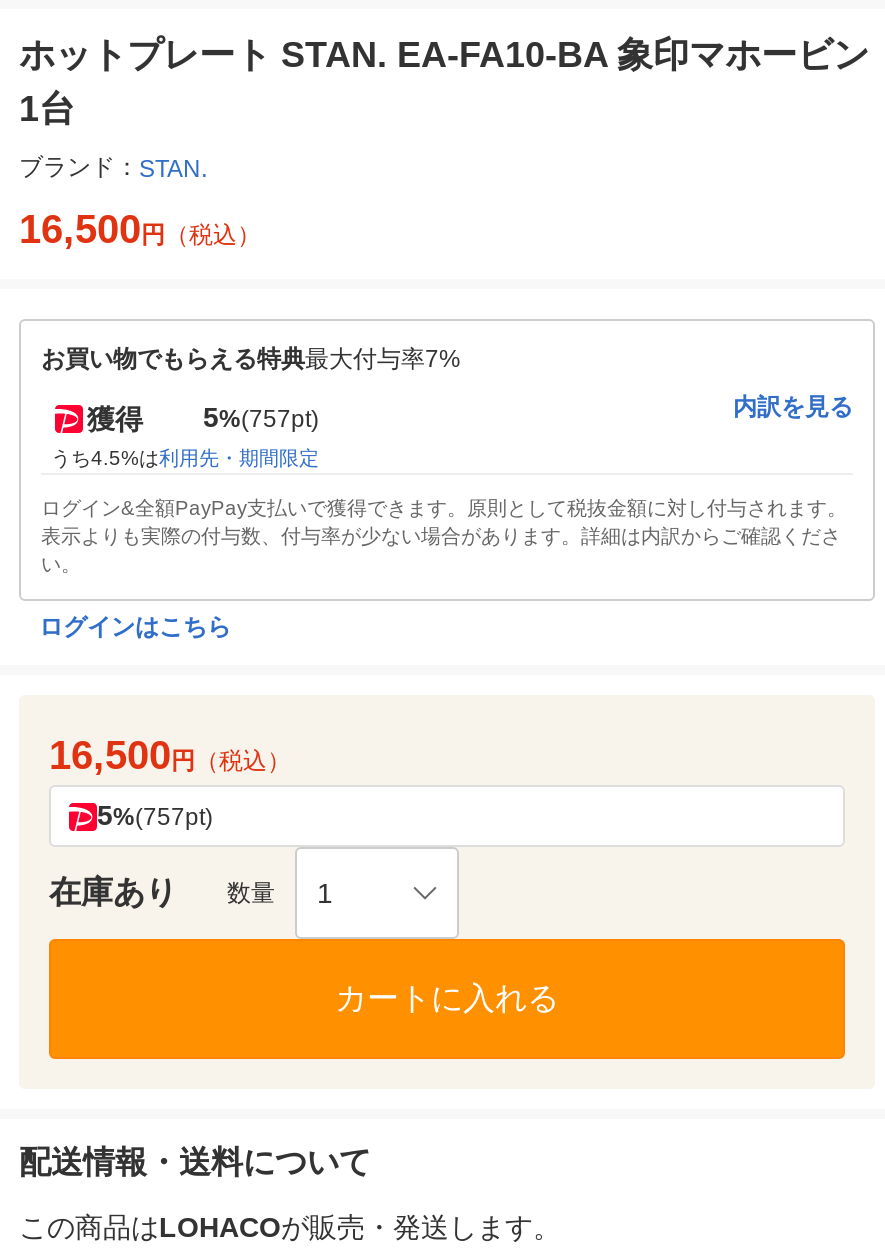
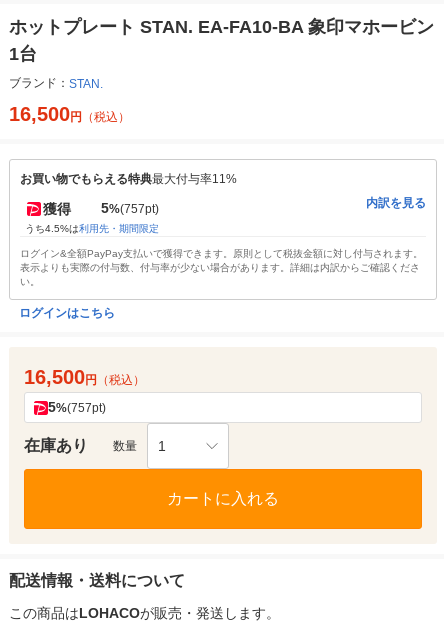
- お買い物でもらえる特典最大付与率7%
+ お買い物でもらえる特典最大付与率11%
